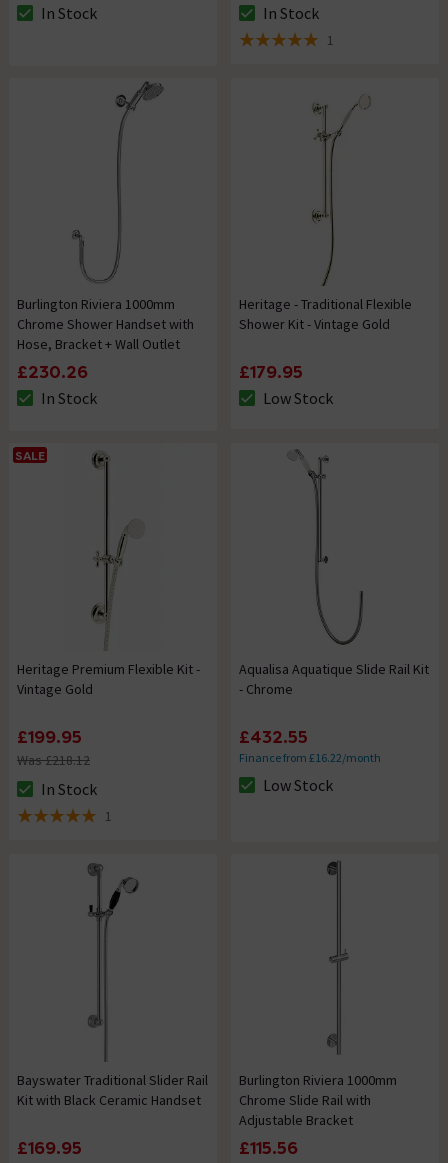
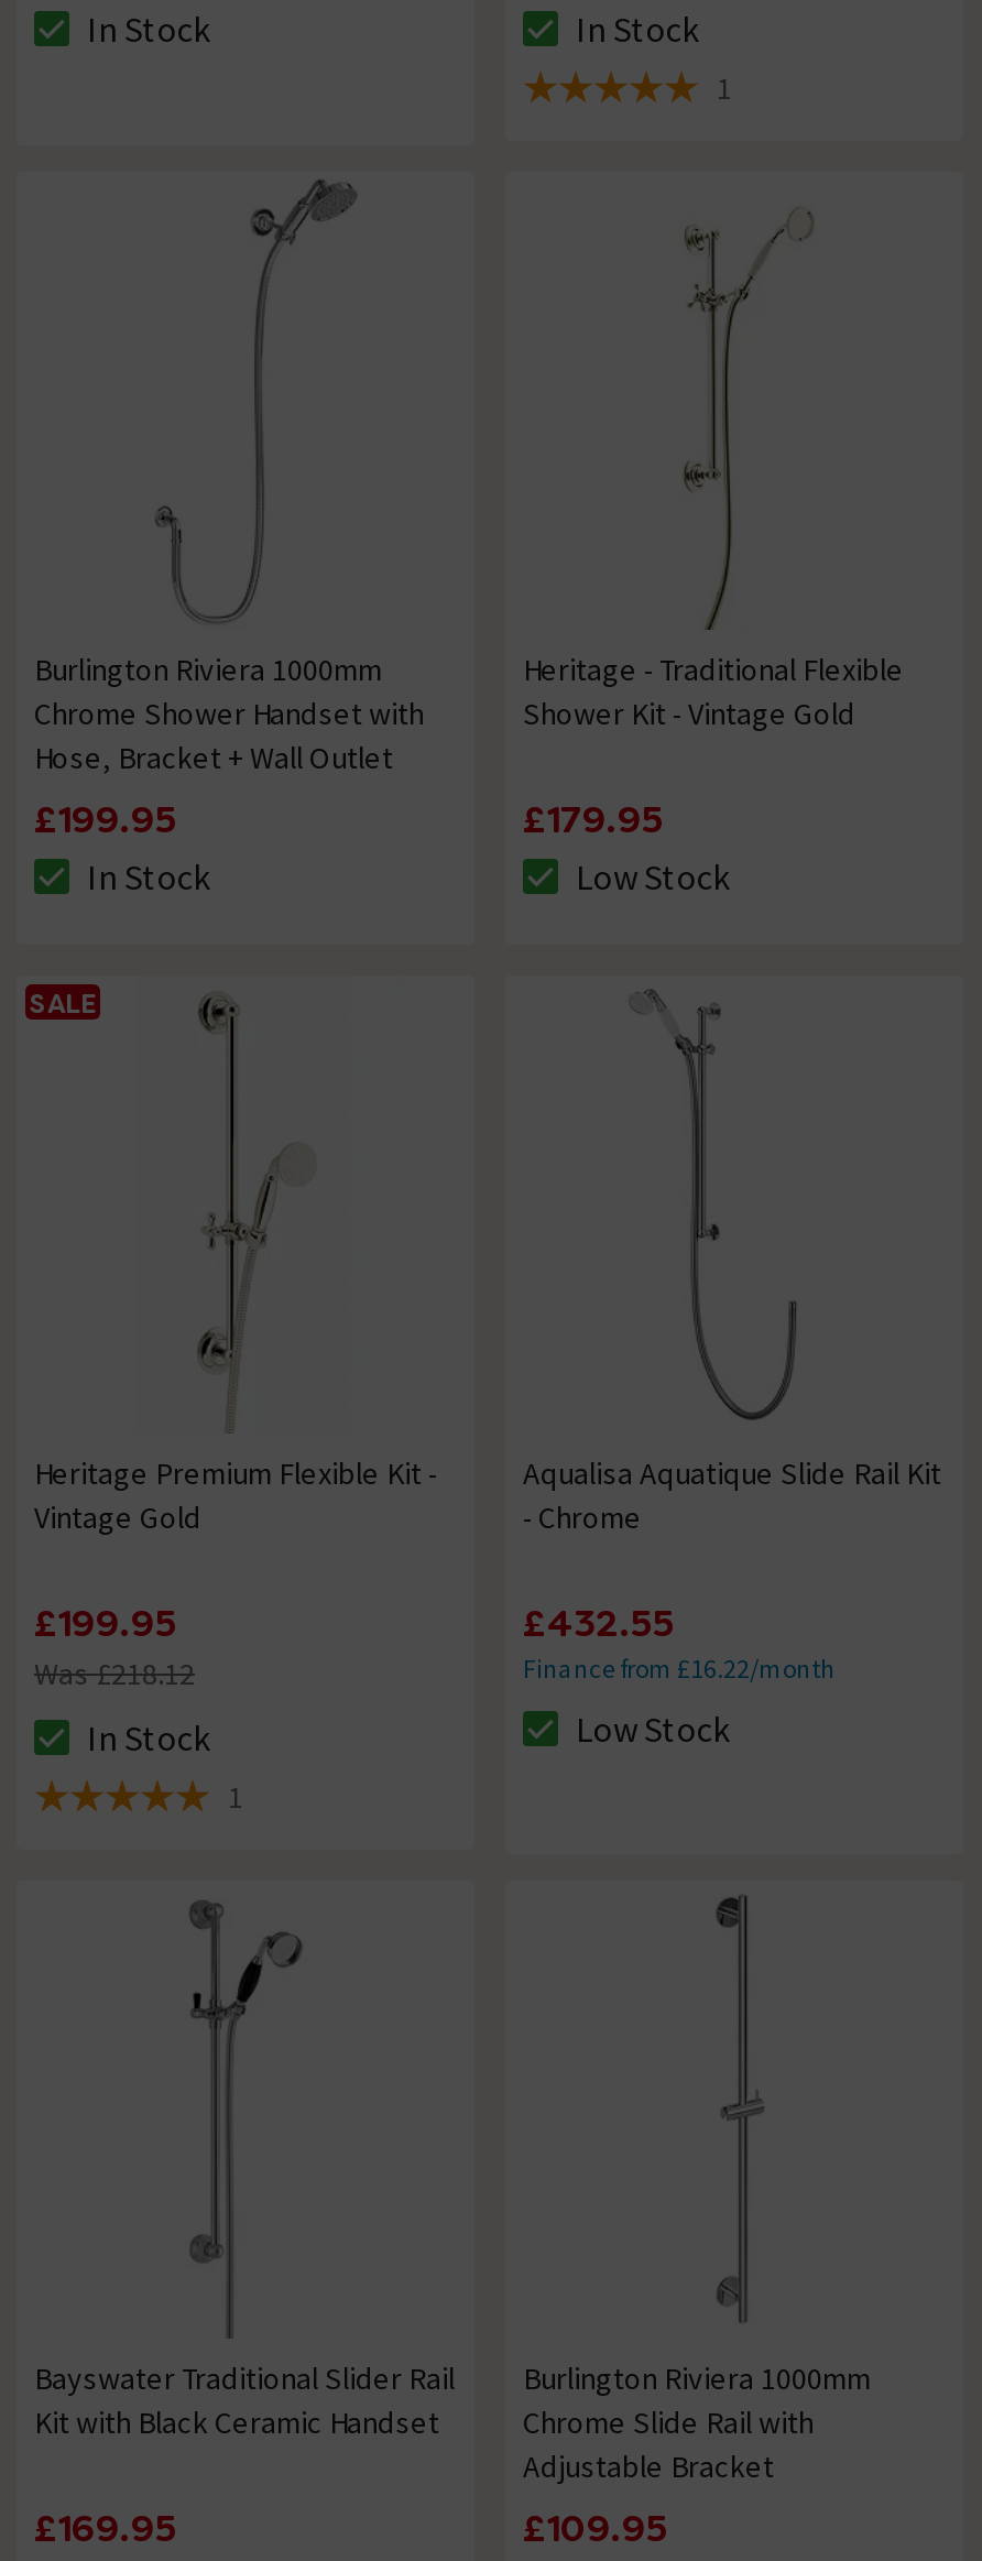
- £230.26
+ £199.95

- £115.56
+ £109.95
